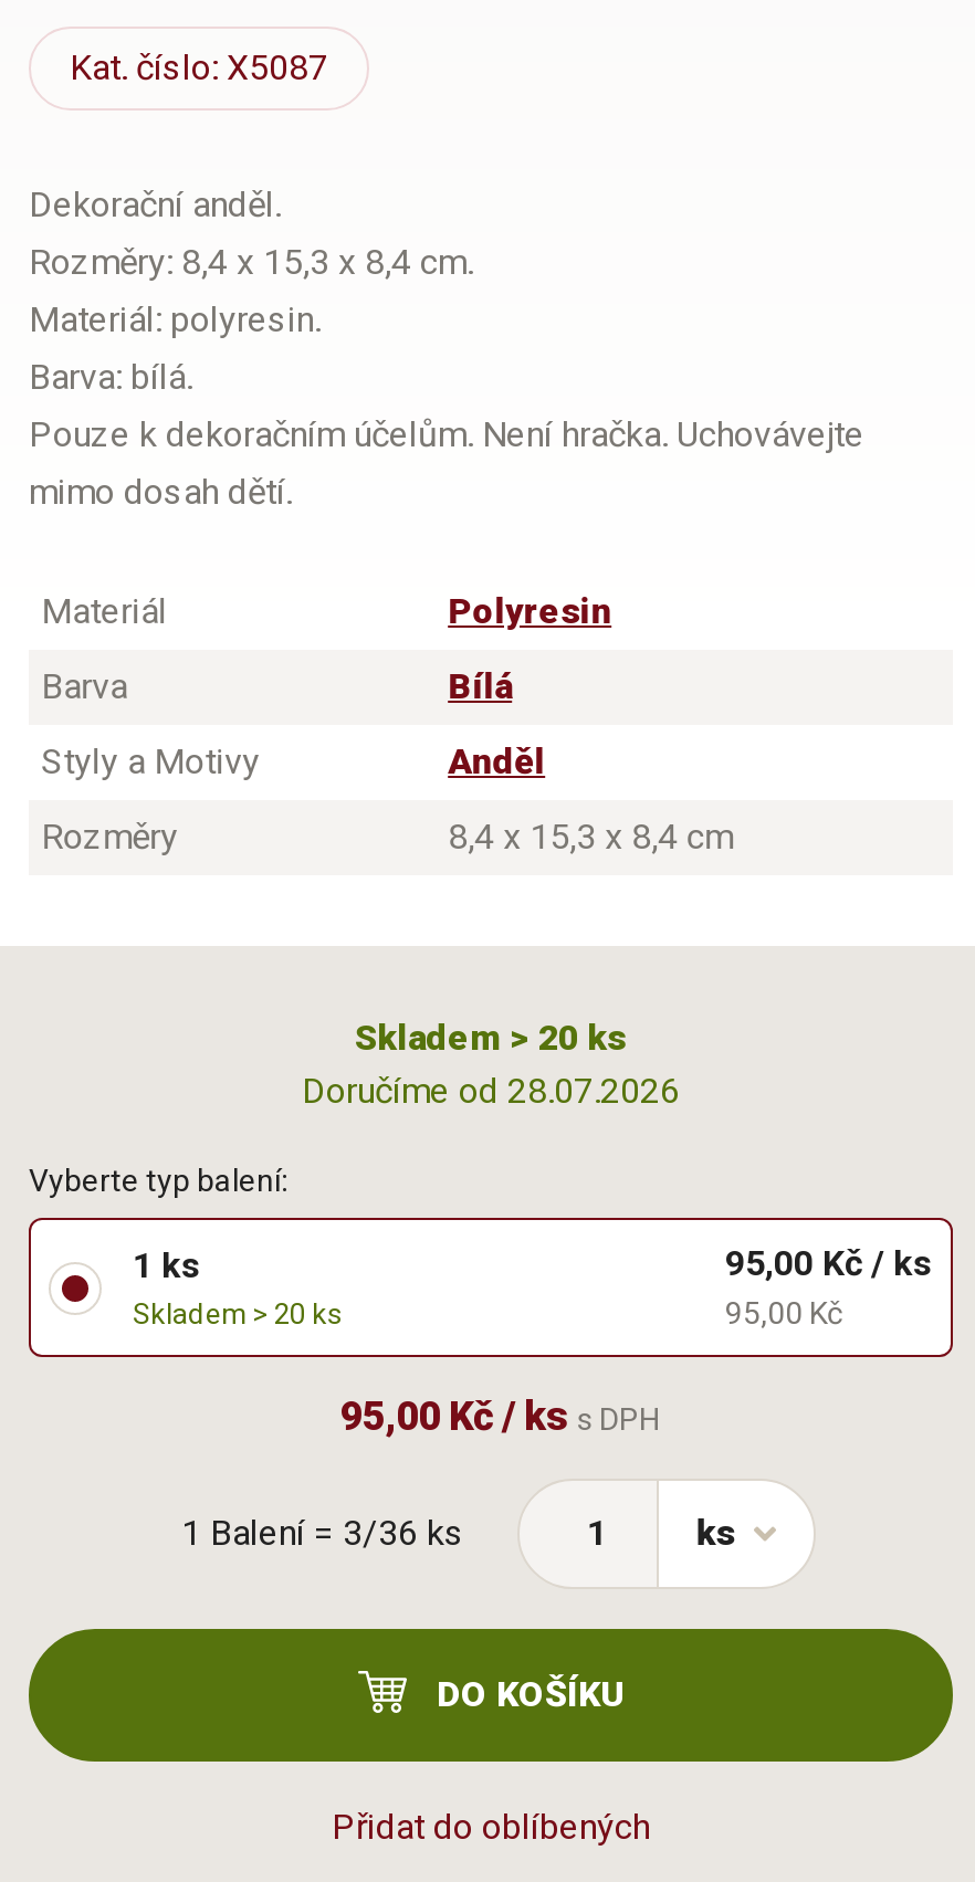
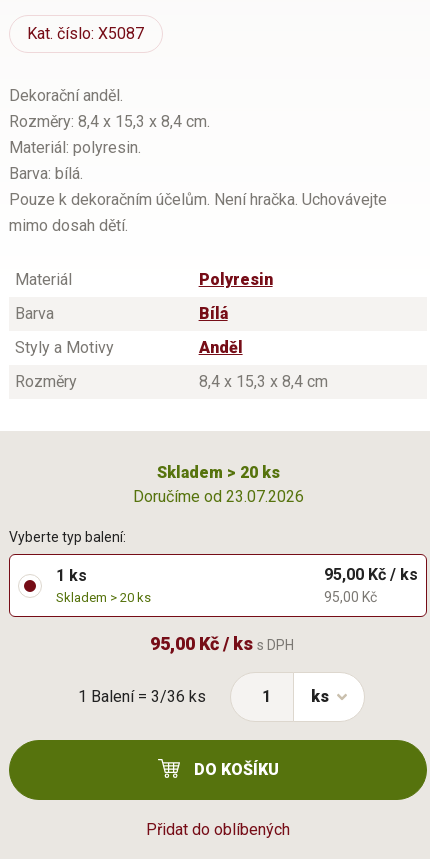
- Doručíme od 28.07.2026
+ Doručíme od 23.07.2026
